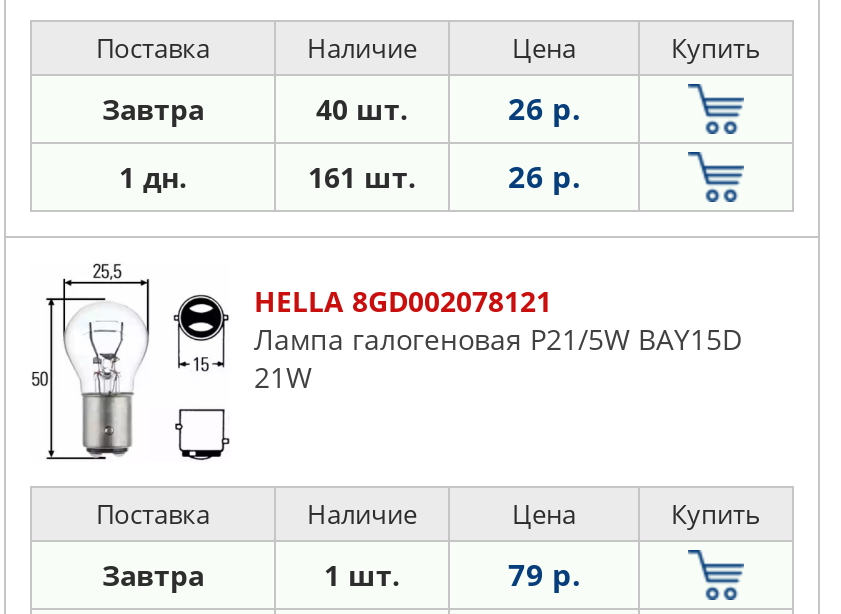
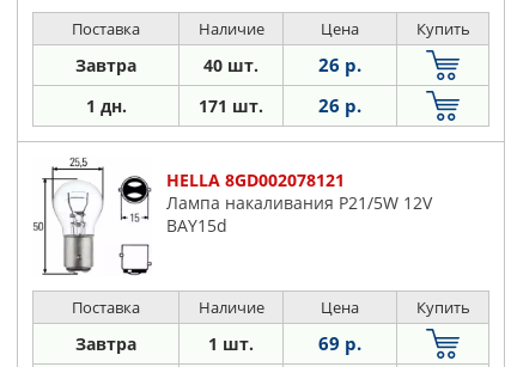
- 161 шт.
+ 171 шт.

- Лампа галогеновая P21/5W BAY15D
- 21W
+ Лампа накаливания P21/5W 12V
+ BAY15d

- 79 р.
+ 69 р.
